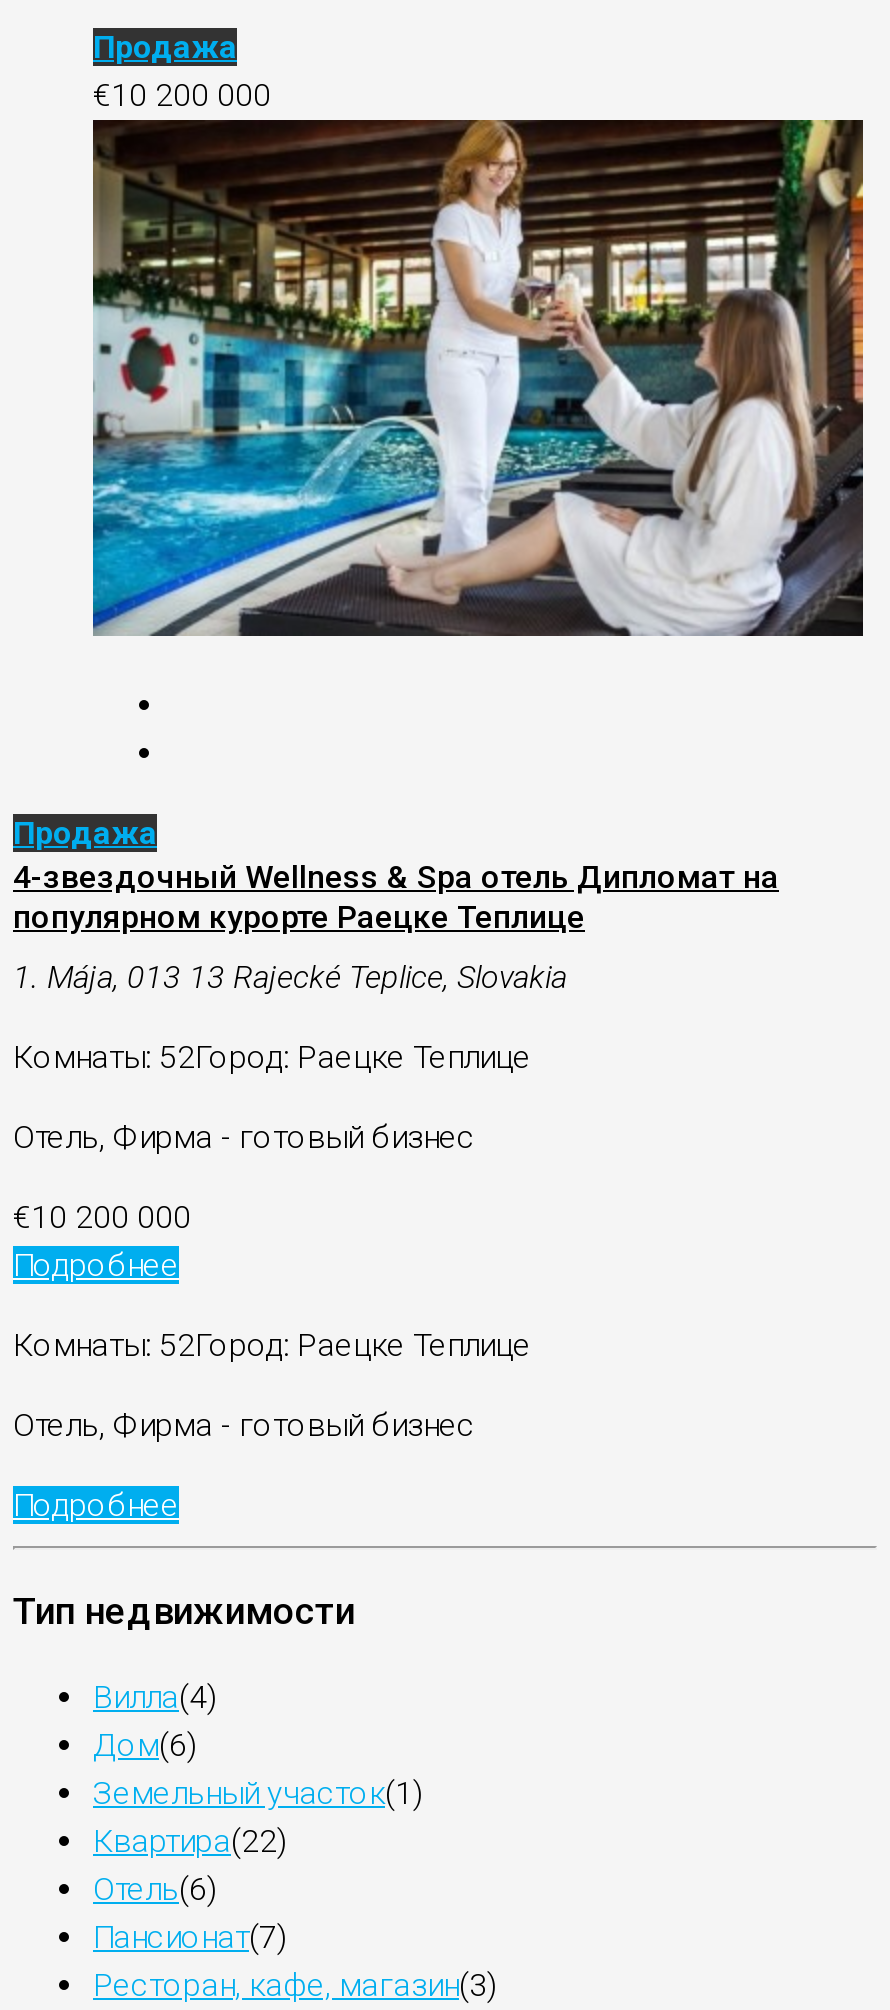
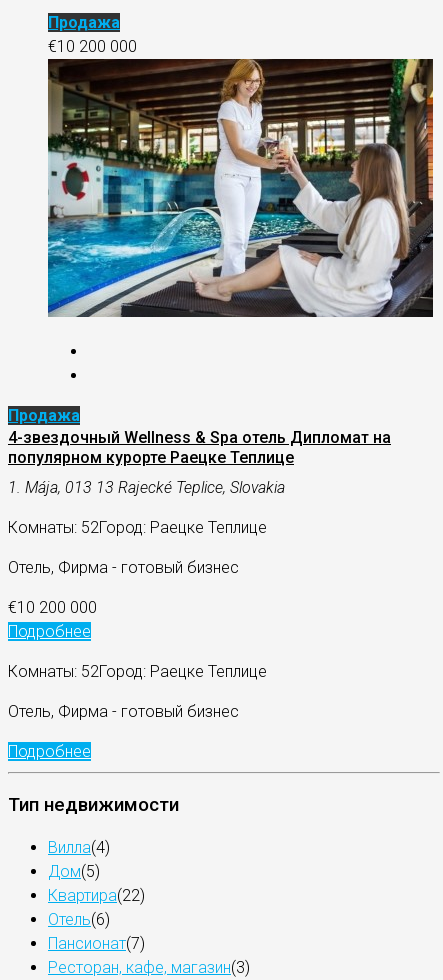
- Дом(6)
- Земельный участок(1)
+ Дом(5)
